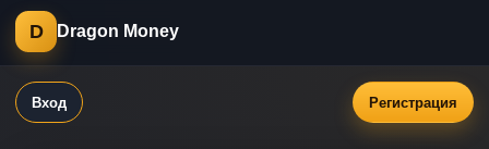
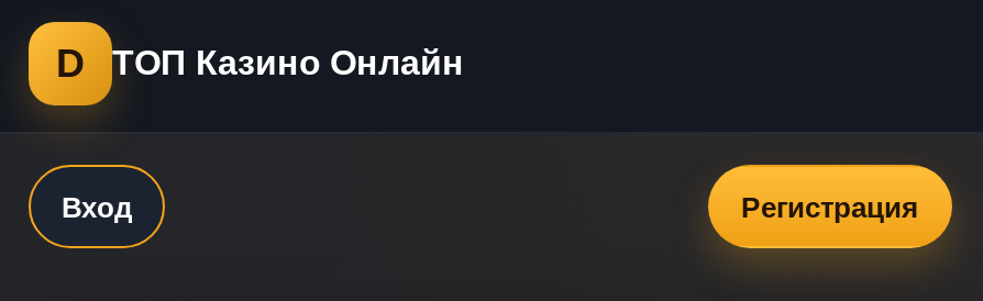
- Dragon Money
+ ТОП Казино Онлайн
